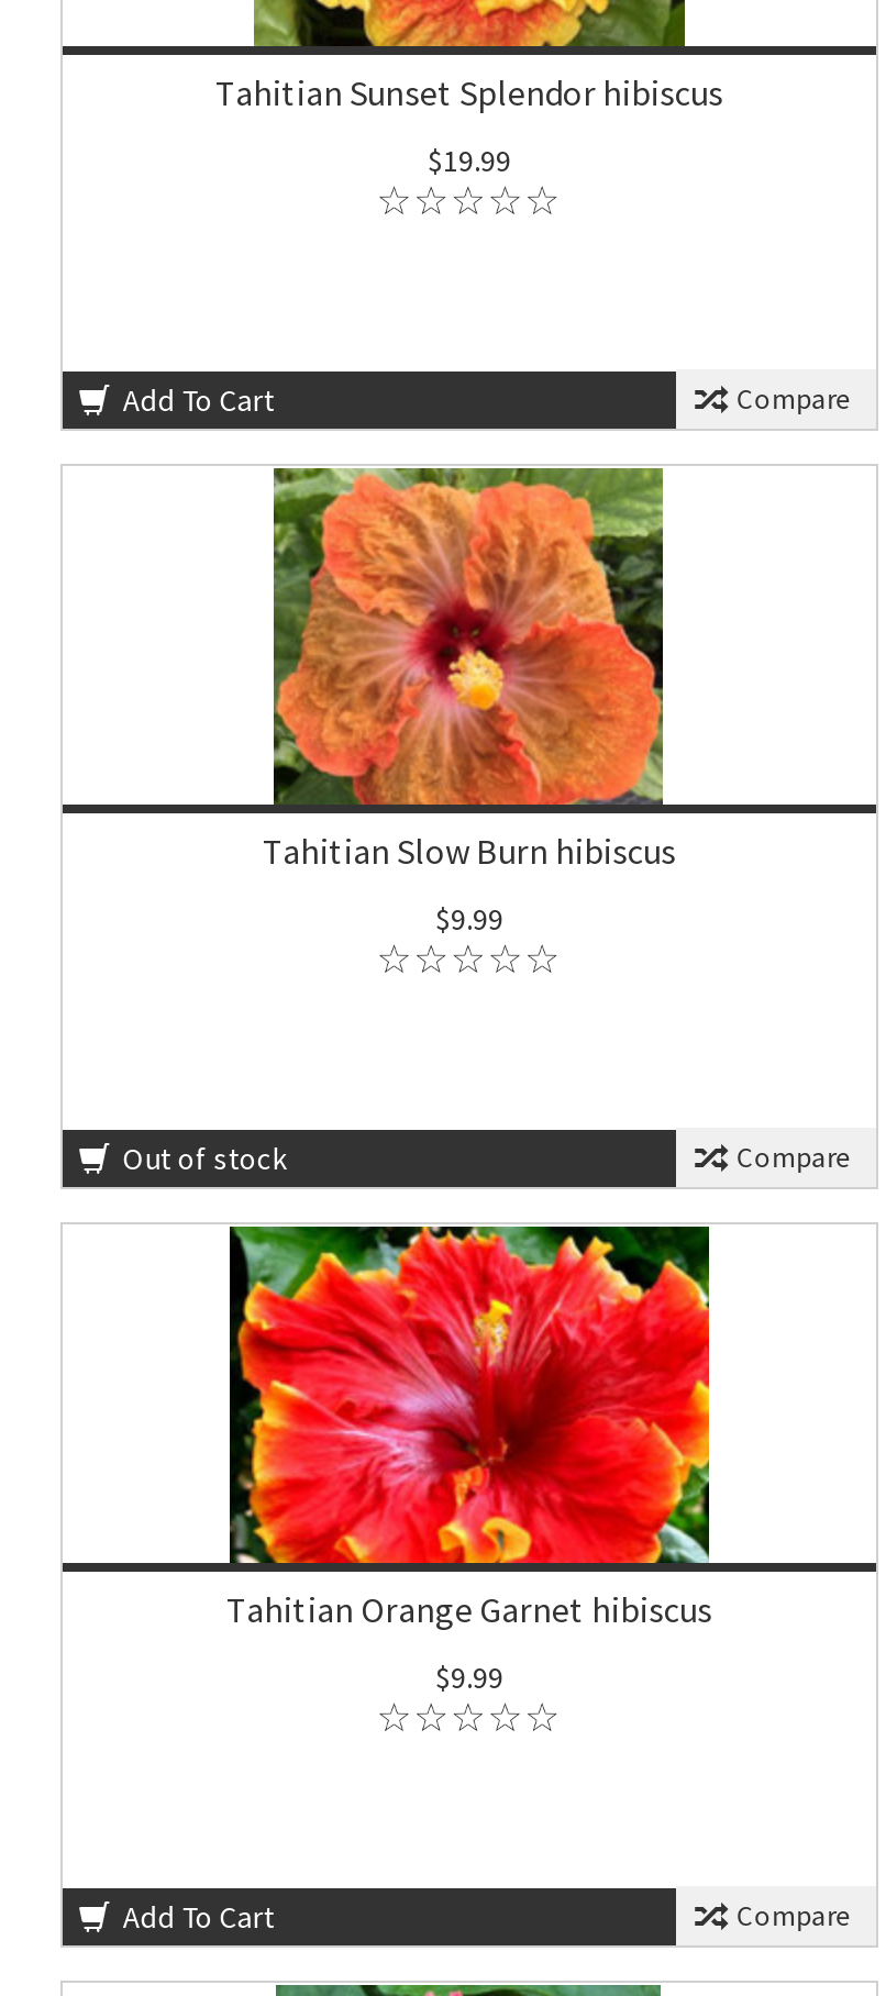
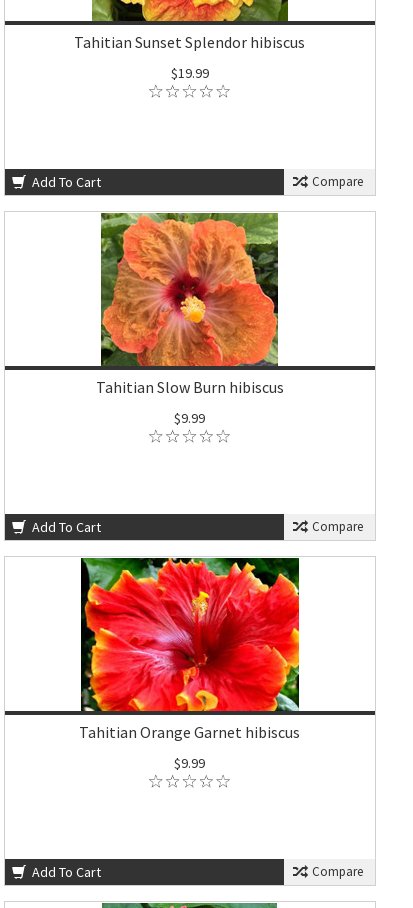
- Out of stock
+ Add To Cart
